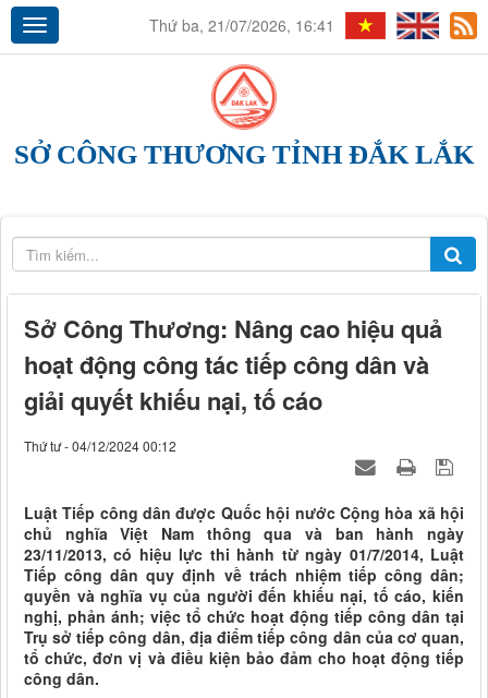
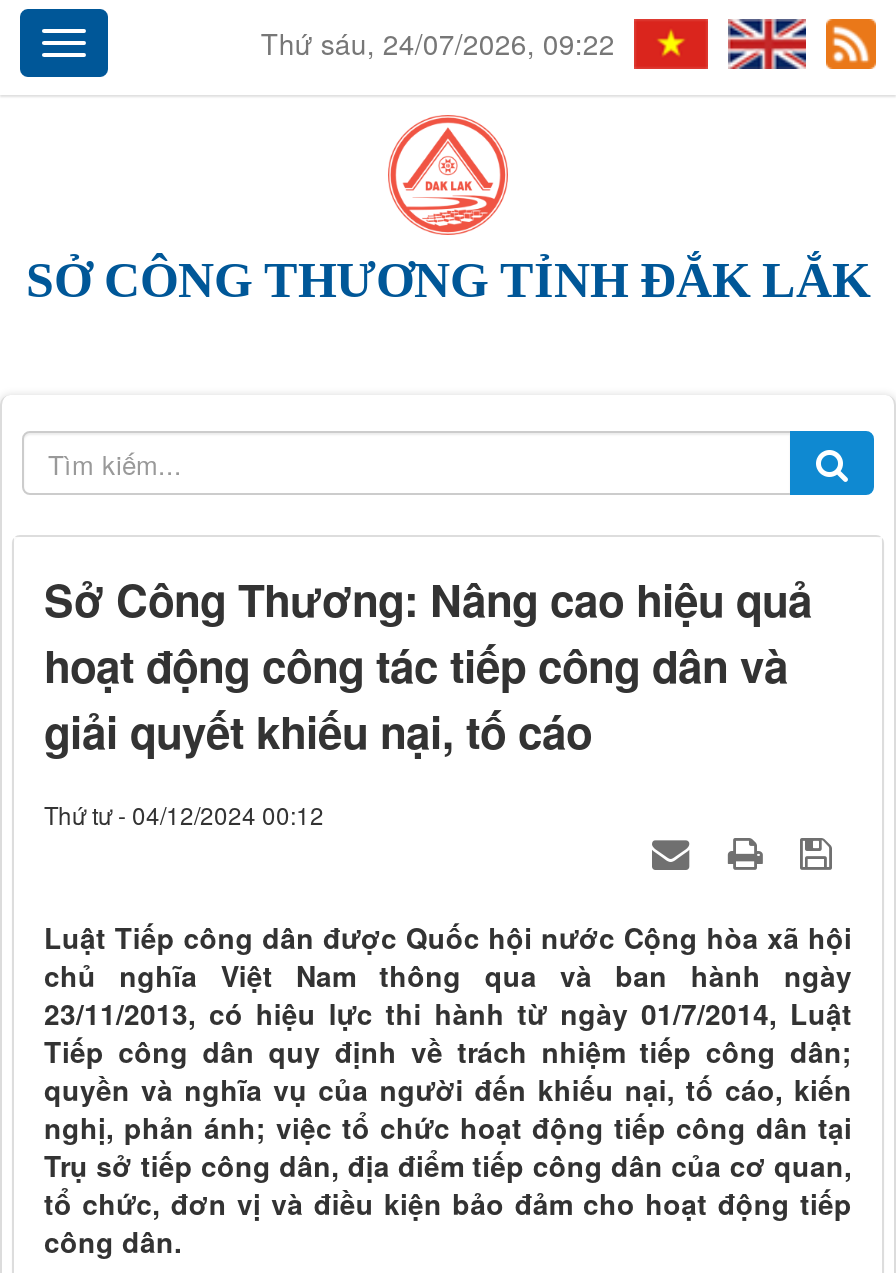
- Thứ ba, 21/07/2026, 16:41
+ Thứ sáu, 24/07/2026, 09:22
